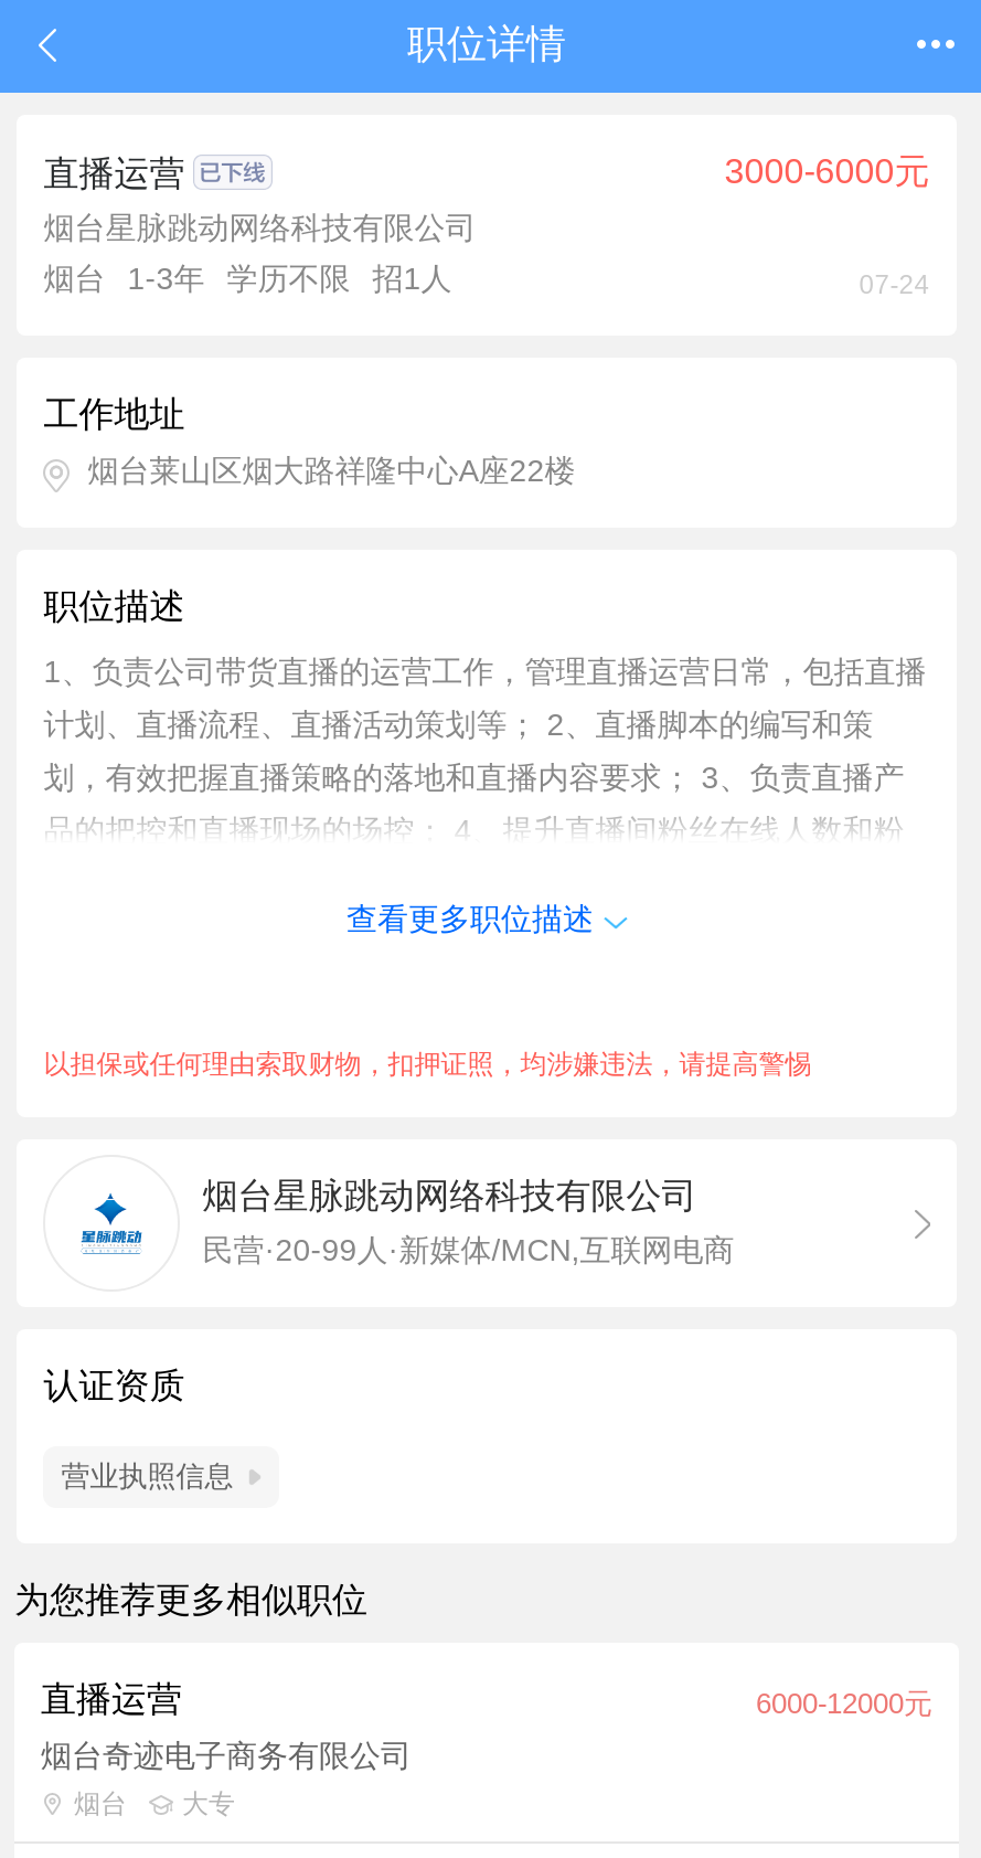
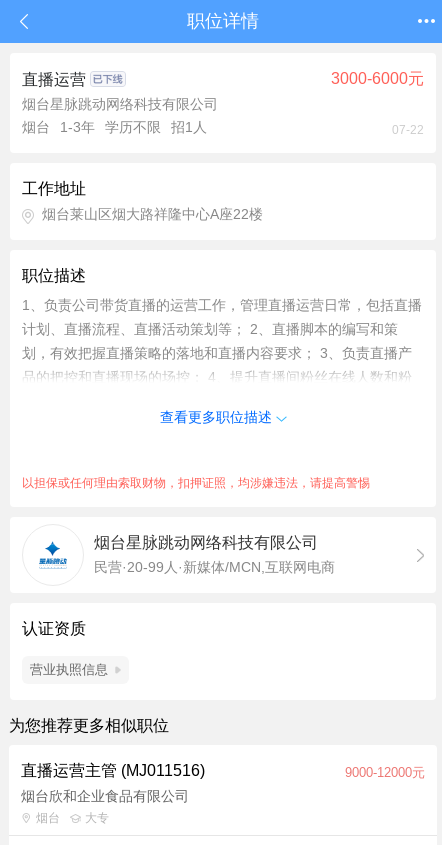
- 07-24
+ 07-22

- 直播运营
- 6000-12000元
+ 直播运营主管 (MJ011516)
+ 9000-12000元

- 烟台奇迹电子商务有限公司
+ 烟台欣和企业食品有限公司
